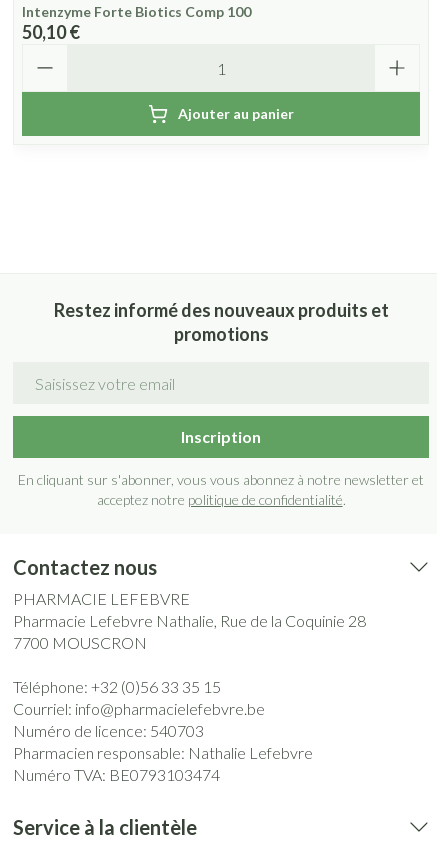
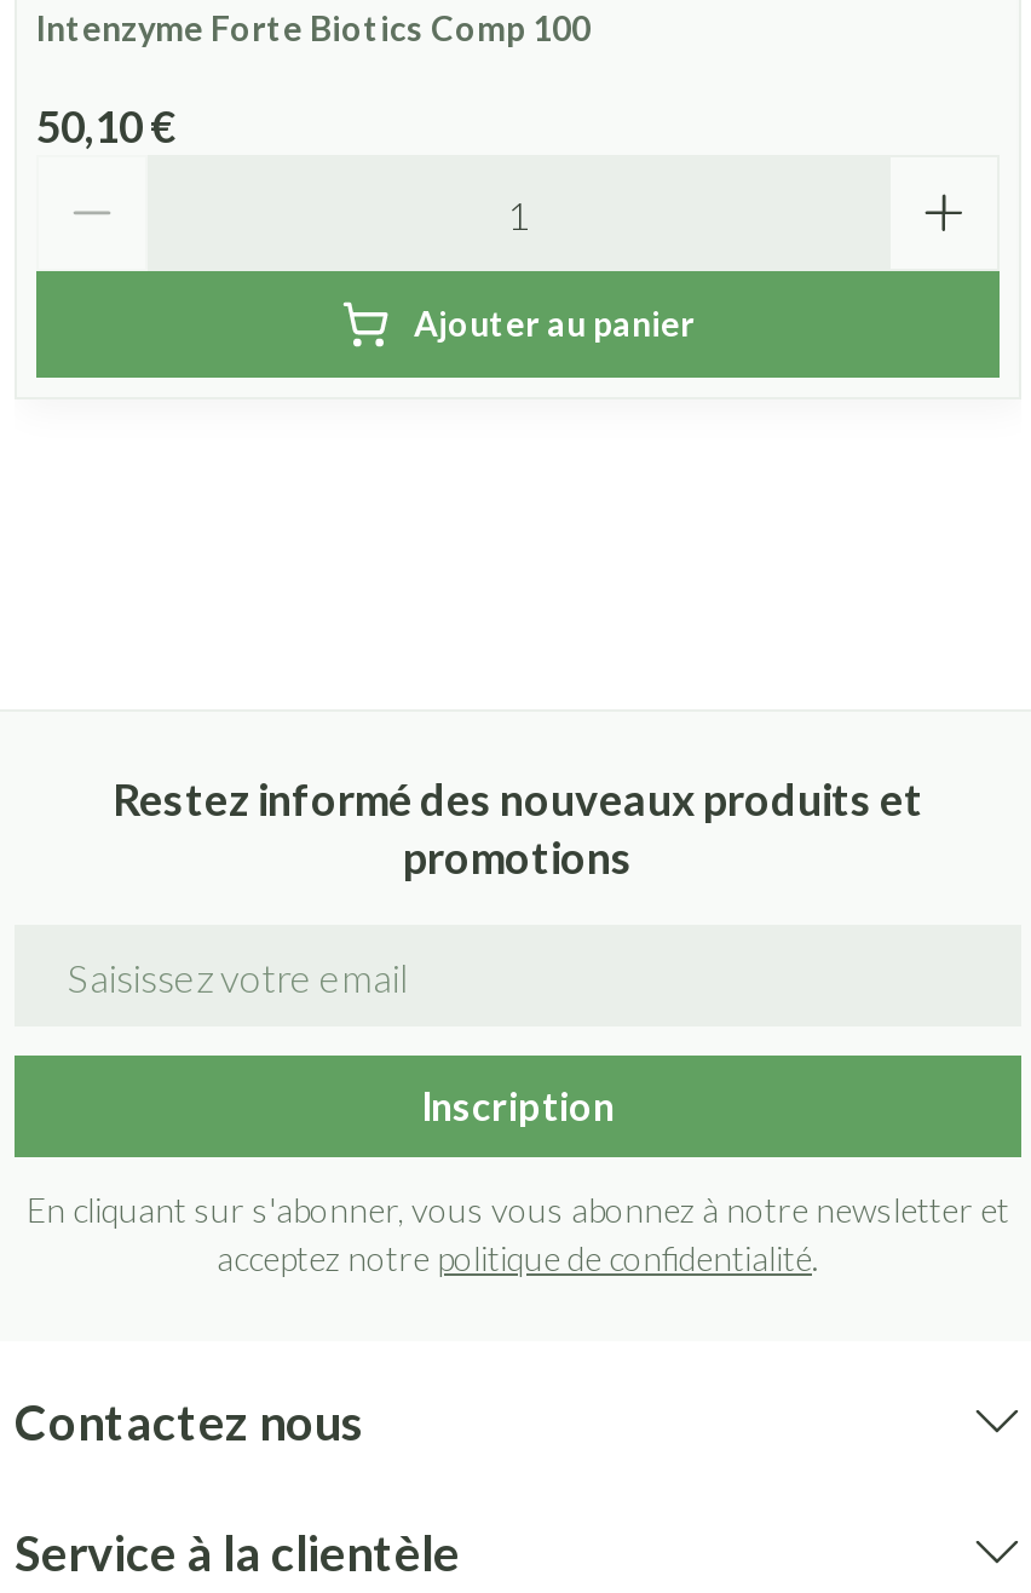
moved down: 50,10 € | Ajouter au panier | Restez informé des nouveaux produits et | promotions | Inscription | En cliquant sur s'abonner, vous vous abonnez à notre newsletter et | acceptez notre politique de confidentialité. | Contactez nous

- PHARMACIE LEFEBVRE
- Pharmacie Lefebvre Nathalie, Rue de la Coquinie 28
- 7700 MOUSCRON
- Téléphone: +32 (0)56 33 35 15
- Courriel: info@pharmacielefebvre.be
- Numéro de licence: 540703
- Pharmacien responsable: Nathalie Lefebvre
- Numéro TVA: BE0793103474
